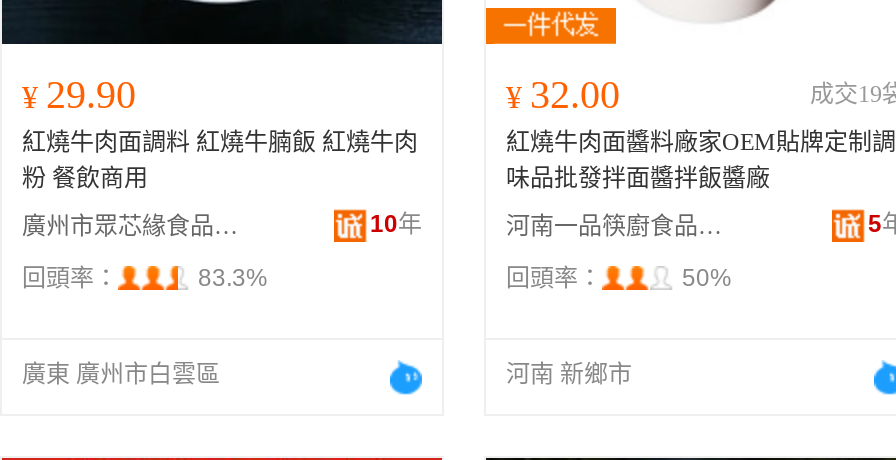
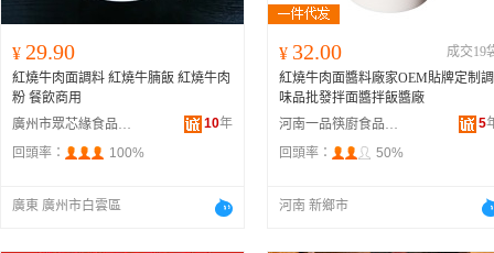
- 83.3%
+ 100%
